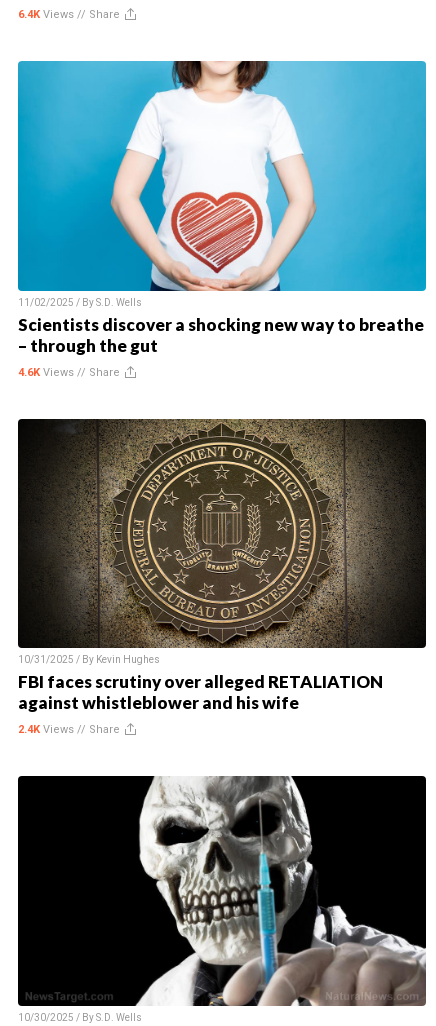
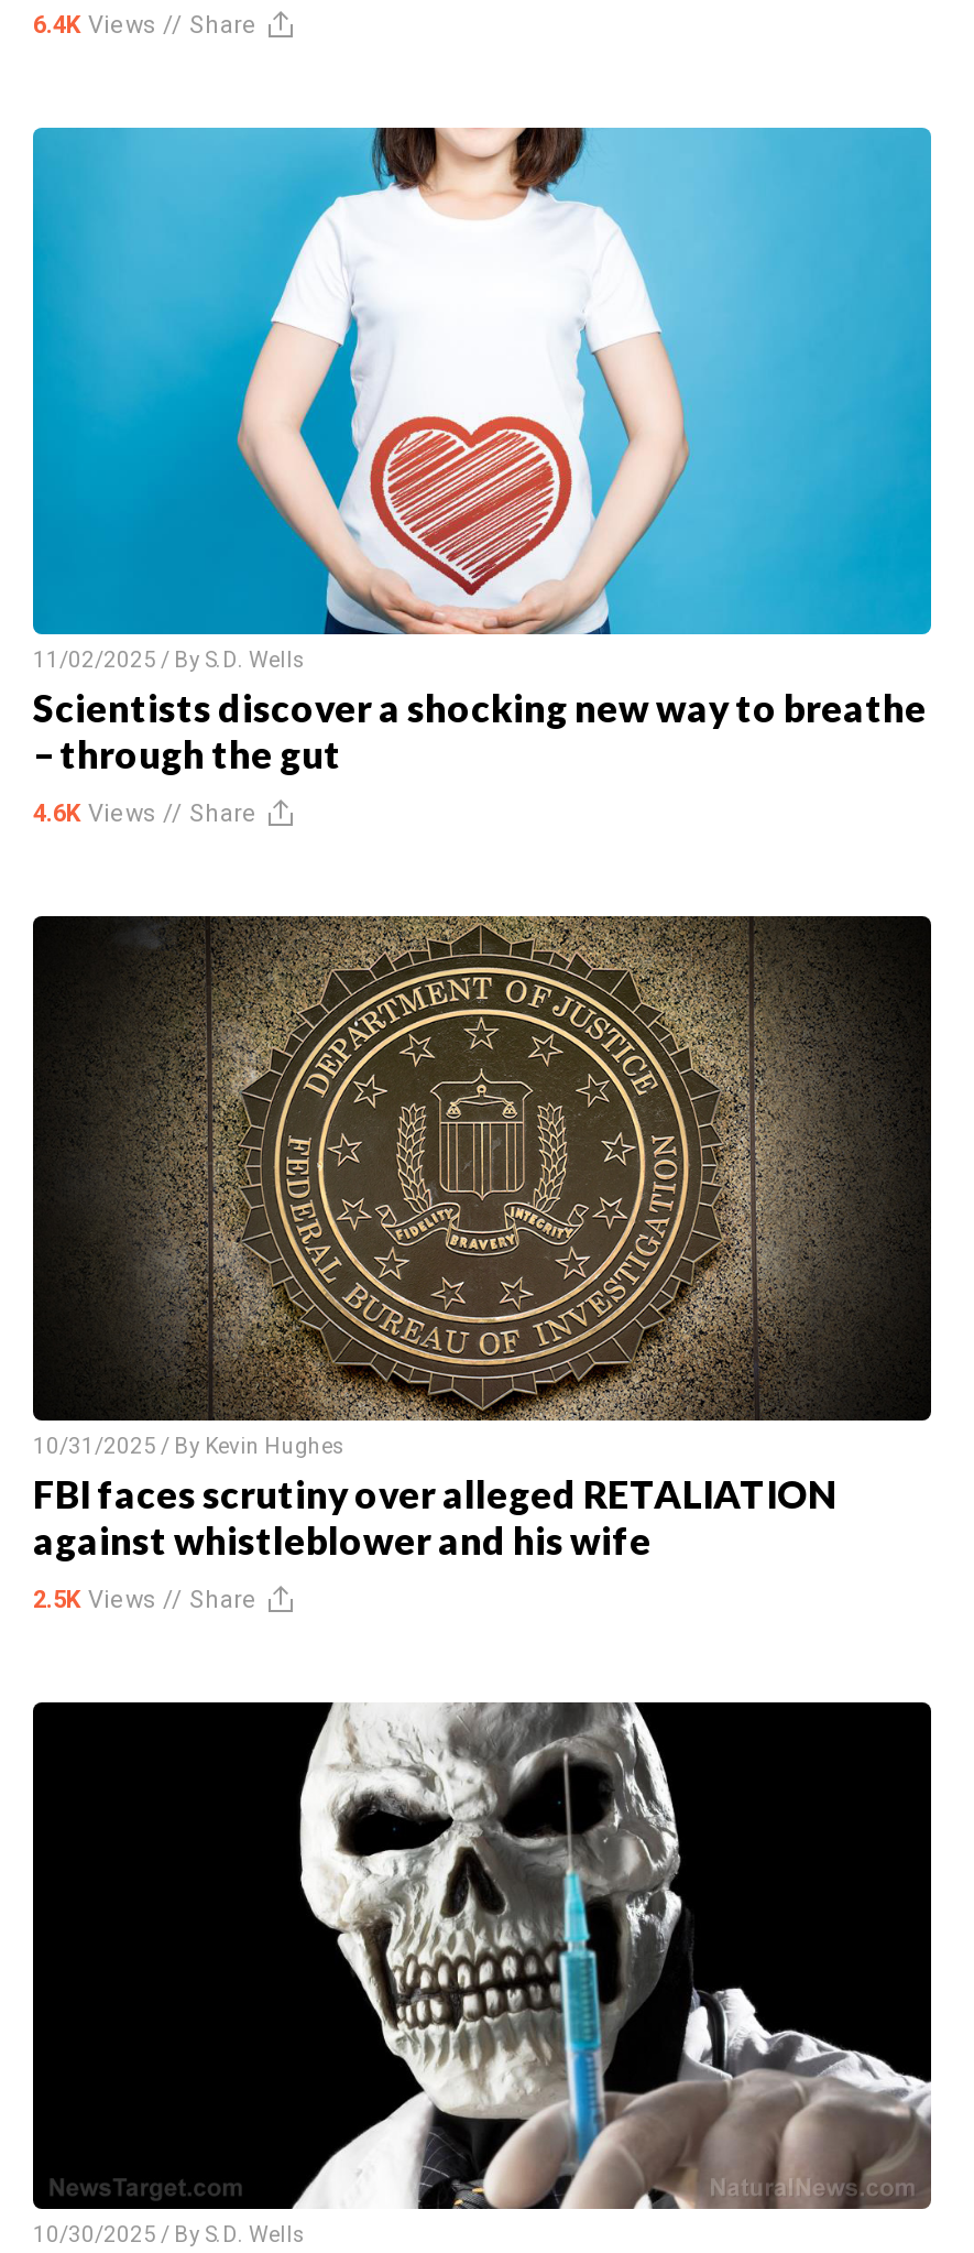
- 2.4K Views // Share
+ 2.5K Views // Share
